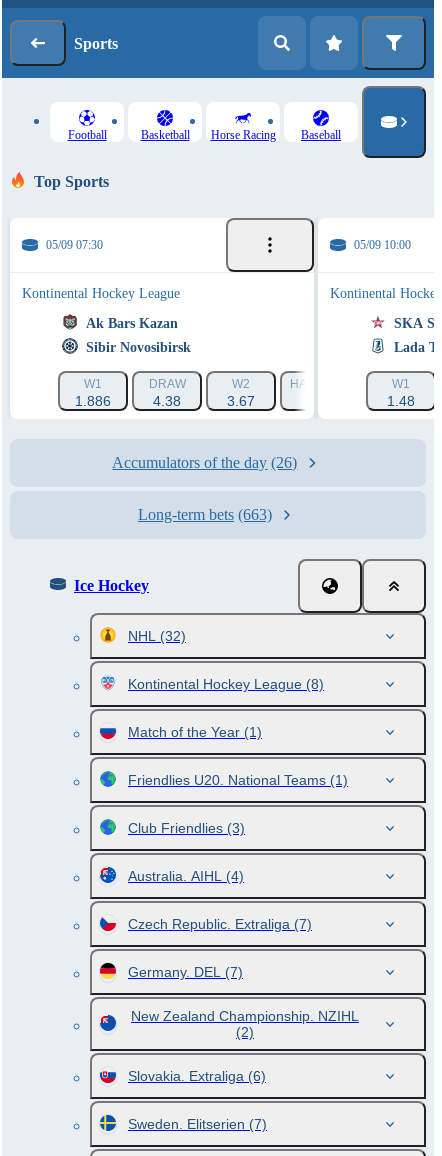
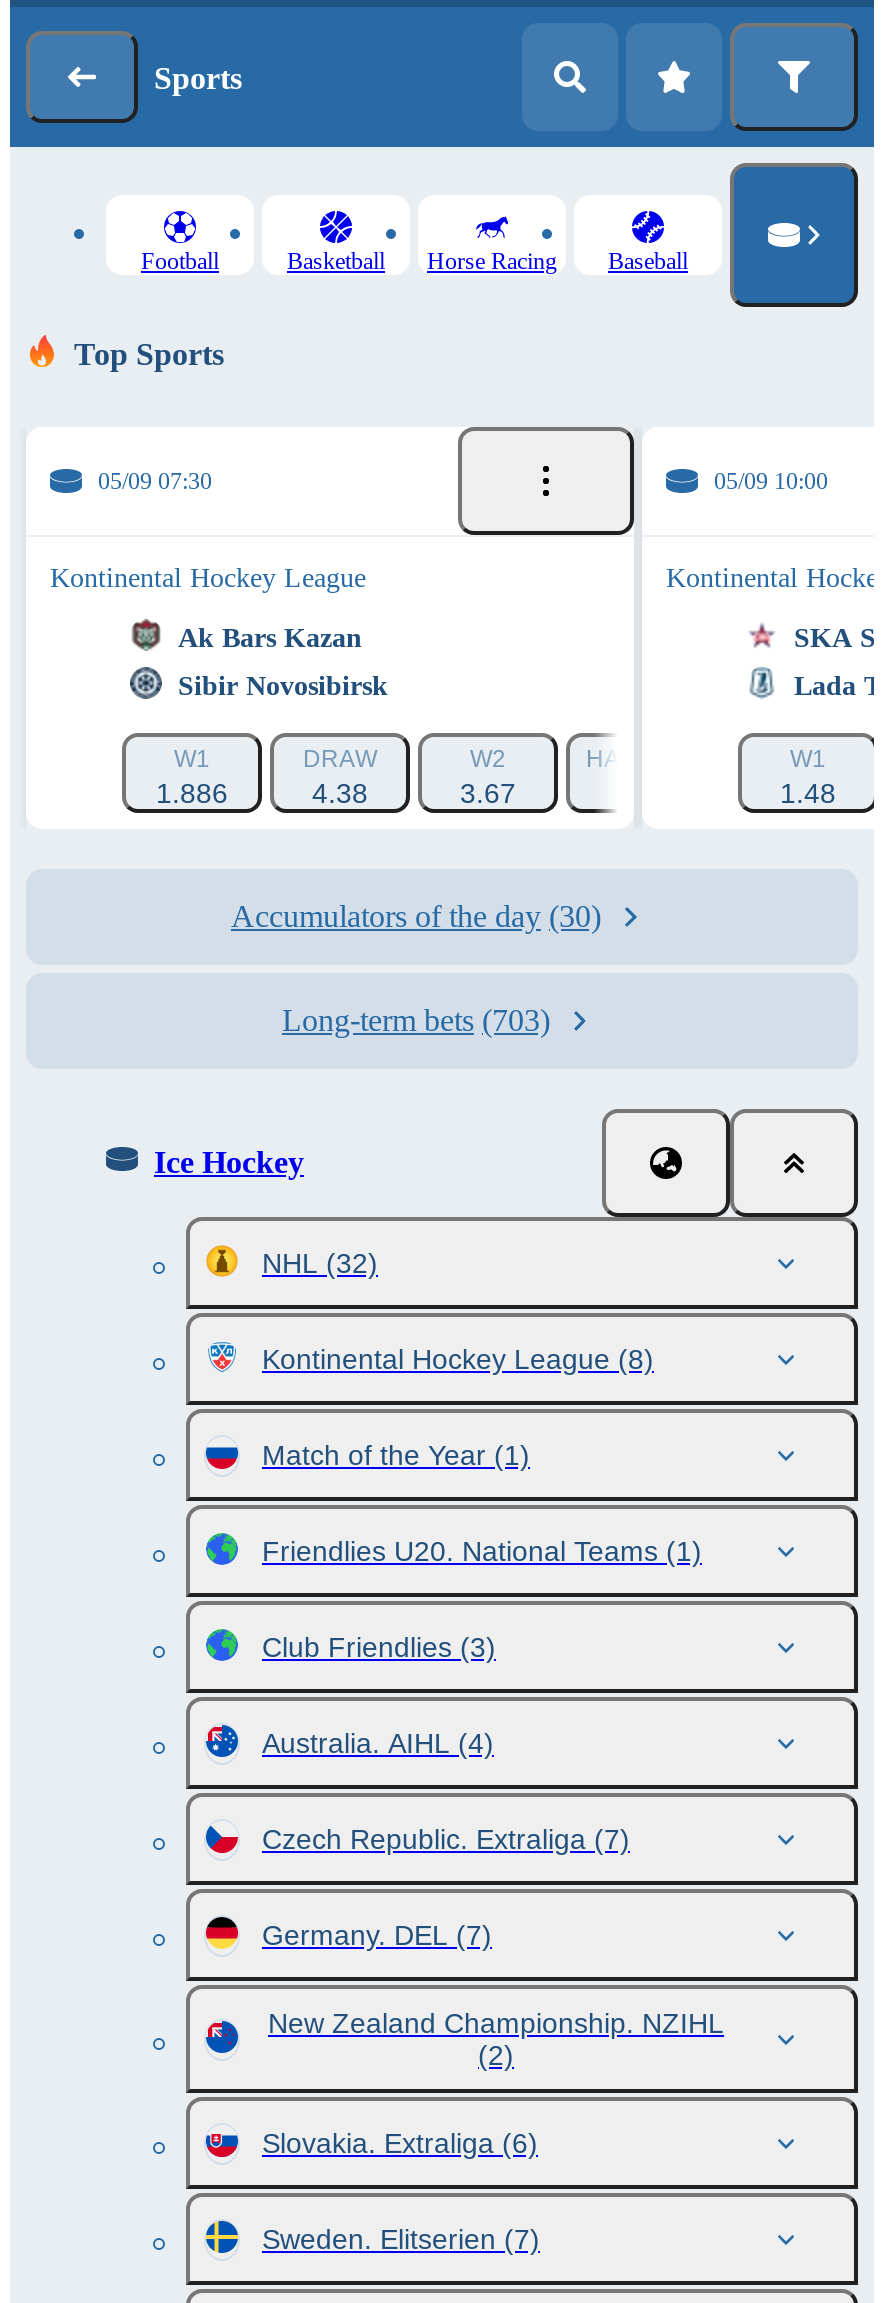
- Accumulators of the day (26)
+ Accumulators of the day (30)

- Long-term bets (663)
+ Long-term bets (703)
